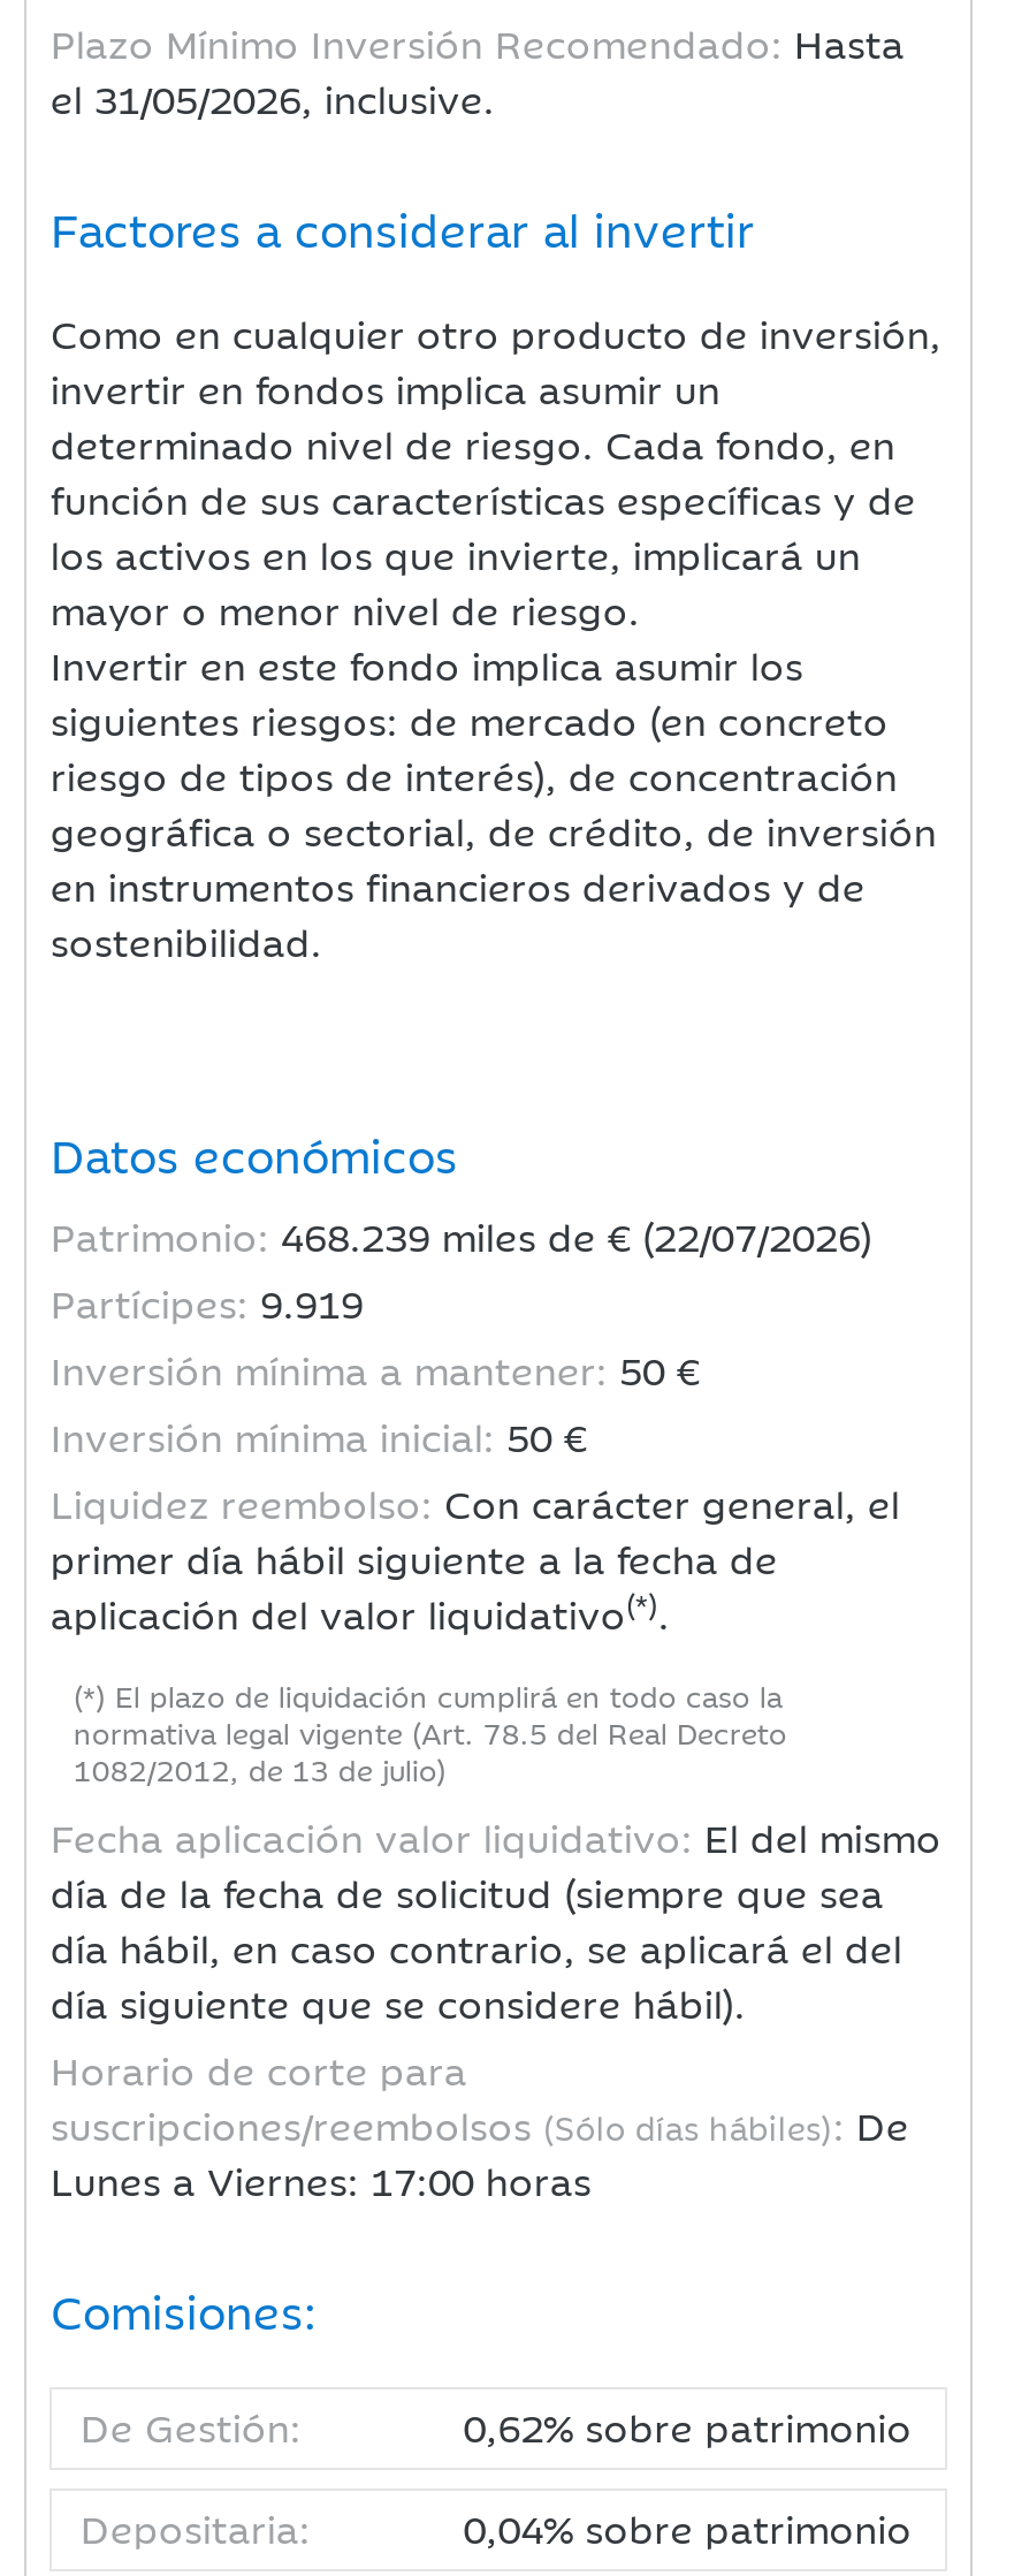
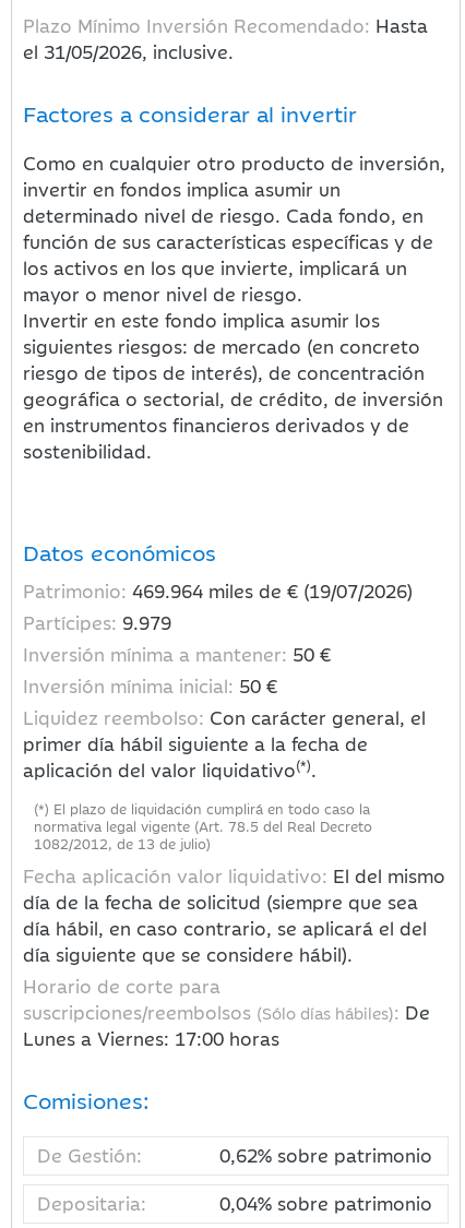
- Patrimonio: 468.239 miles de € (22/07/2026)
+ Patrimonio: 469.964 miles de € (19/07/2026)

- Partícipes: 9.919
+ Partícipes: 9.979
